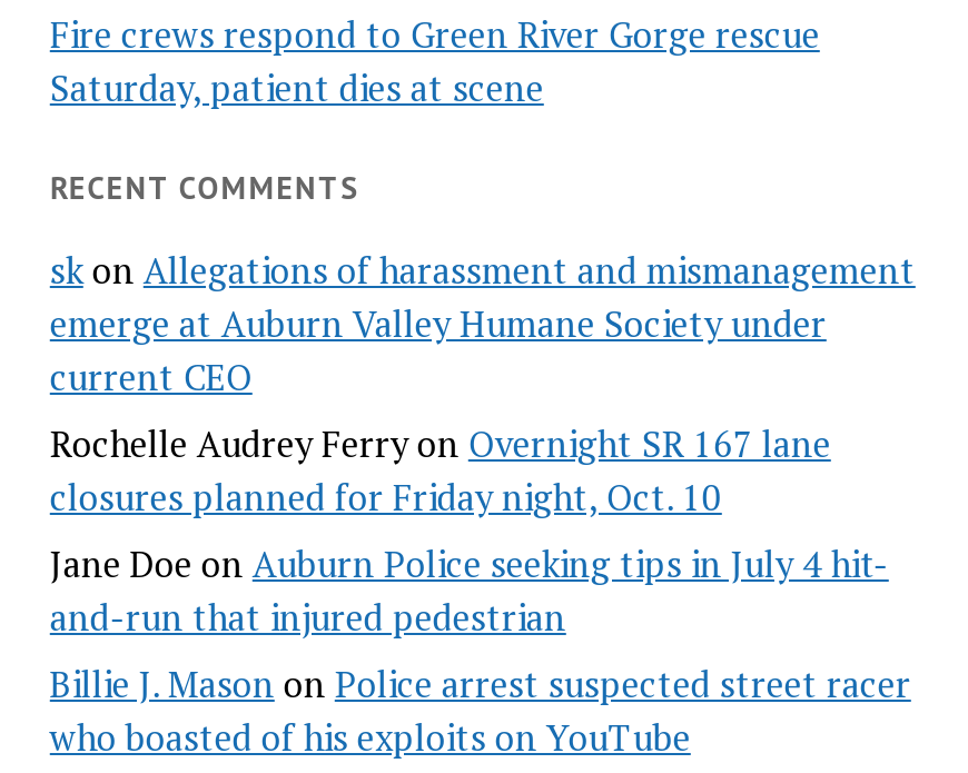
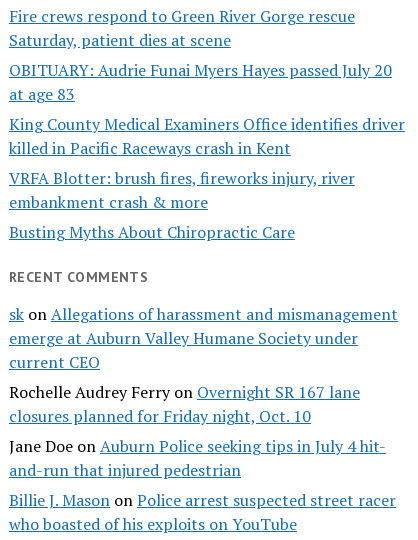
+ OBITUARY: Audrie Funai Myers Hayes passed July 20
+ at age 83
+ King County Medical Examiners Office identifies driver
+ killed in Pacific Raceways crash in Kent
+ VRFA Blotter: brush fires, fireworks injury, river
+ embankment crash & more
+ Busting Myths About Chiropractic Care
